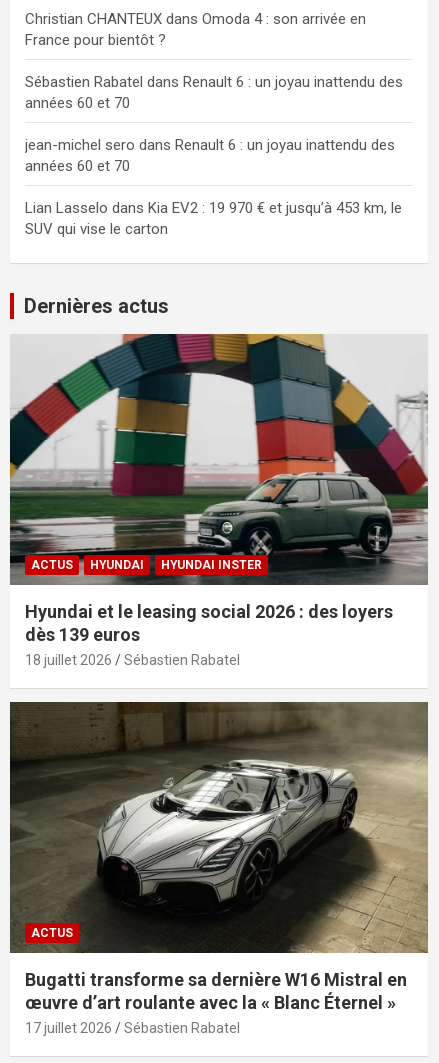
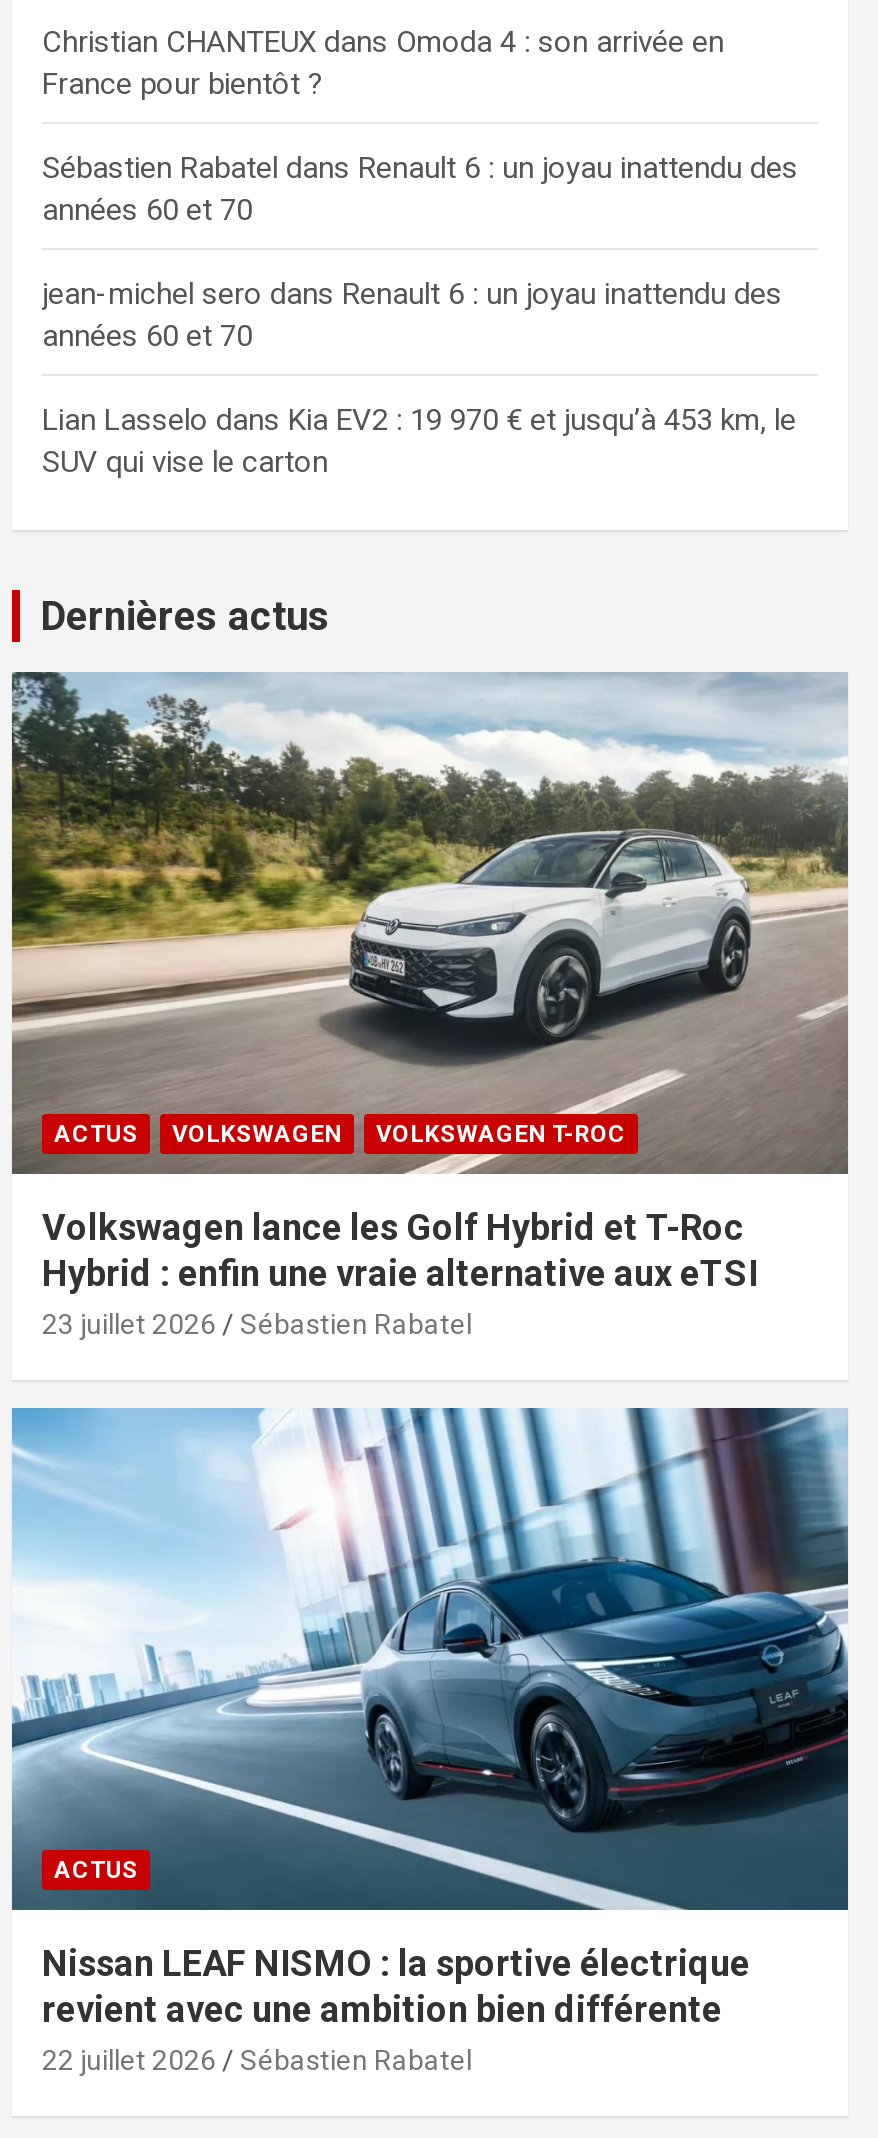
- [image]
- HYUNDAI
- HYUNDAI INSTER
+ [image]
+ VOLKSWAGEN
+ VOLKSWAGEN T-ROC

- Hyundai et le leasing social 2026 : des loyers
- dès 139 euros
- 18 juillet 2026
+ Volkswagen lance les Golf Hybrid et T-Roc
+ Hybrid : enfin une vraie alternative aux eTSI
+ 23 juillet 2026

- [image]
- Bugatti transforme sa dernière W16 Mistral en
- œuvre d’art roulante avec la « Blanc Éternel »
- 17 juillet 2026
+ [image]
+ Nissan LEAF NISMO : la sportive électrique
+ revient avec une ambition bien différente
+ 22 juillet 2026
